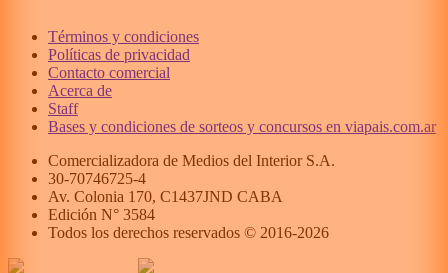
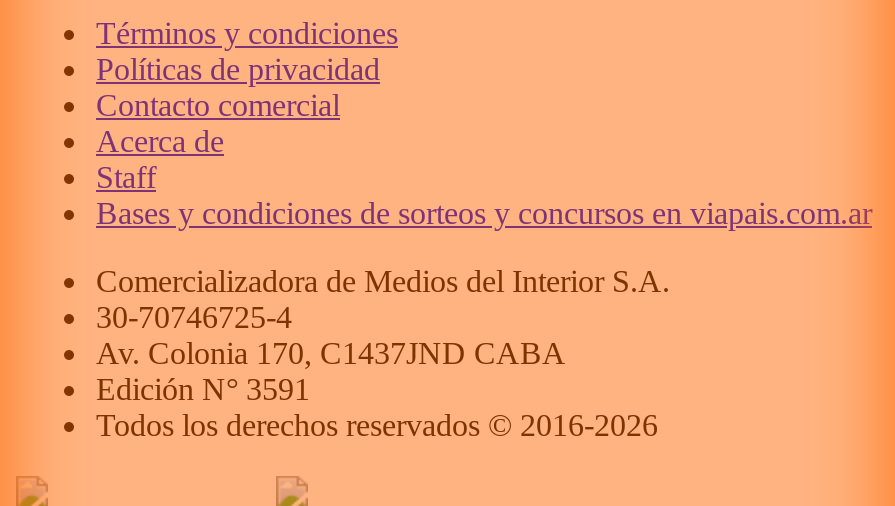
- Edición N° 3584
+ Edición N° 3591
